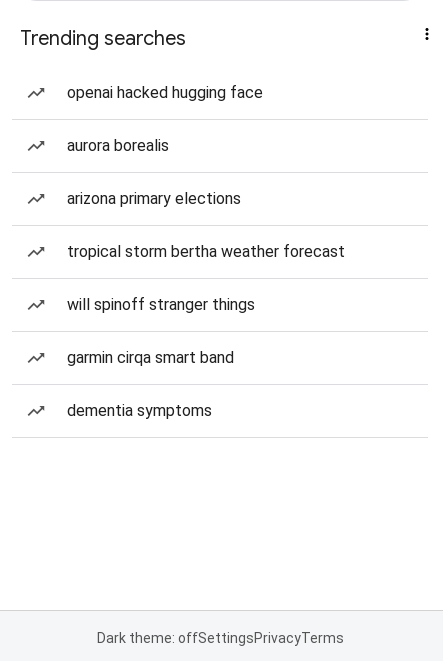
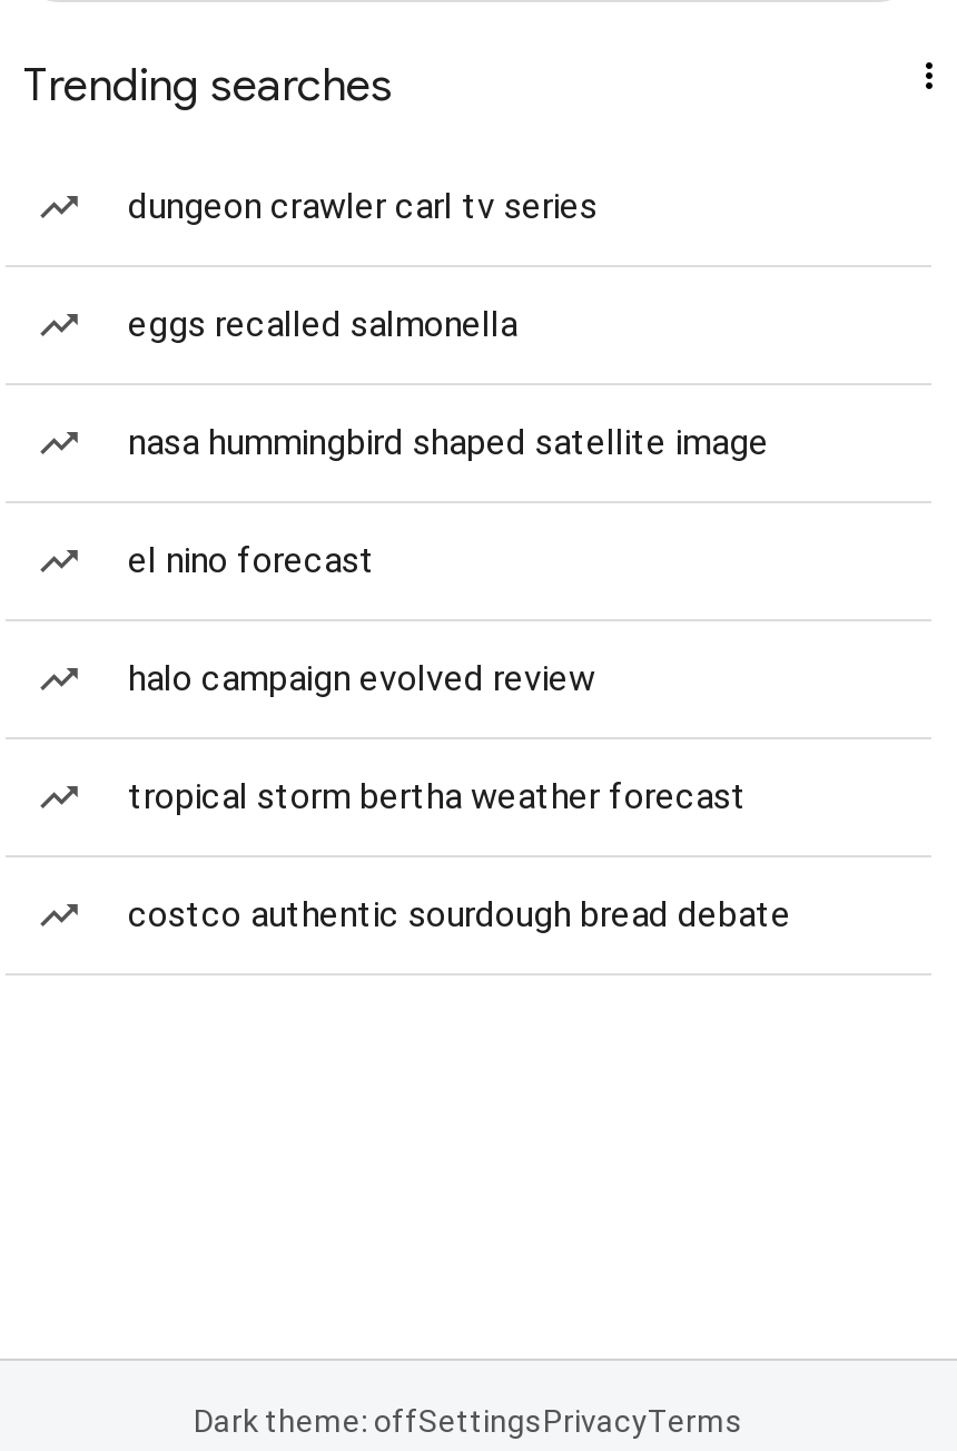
- openai hacked hugging face
- aurora borealis
- arizona primary elections
+ dungeon crawler carl tv series
+ eggs recalled salmonella
+ nasa hummingbird shaped satellite image
+ el nino forecast
+ halo campaign evolved review

moved down: tropical storm bertha weather forecast

- will spinoff stranger things
- garmin cirqa smart band
- dementia symptoms
+ costco authentic sourdough bread debate
